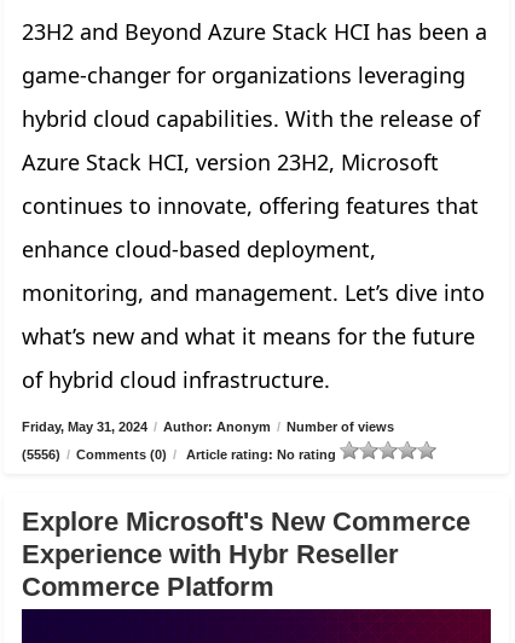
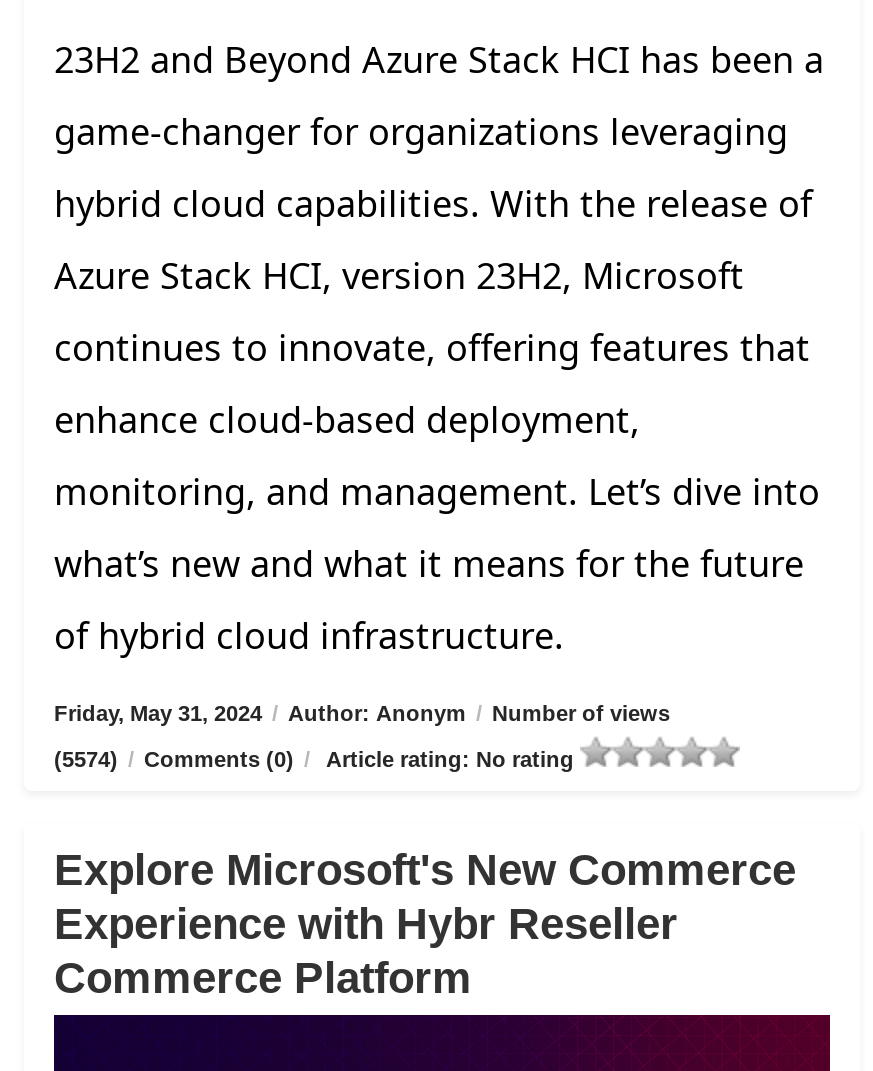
- (5556) / Comments (0) / Article rating: No rating
+ (5574) / Comments (0) / Article rating: No rating
